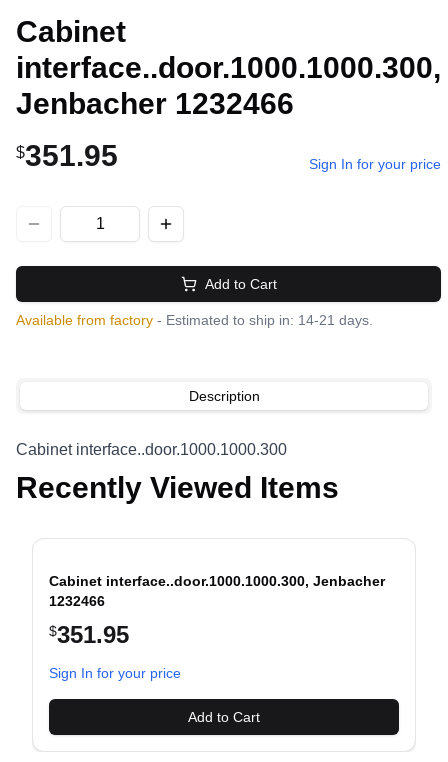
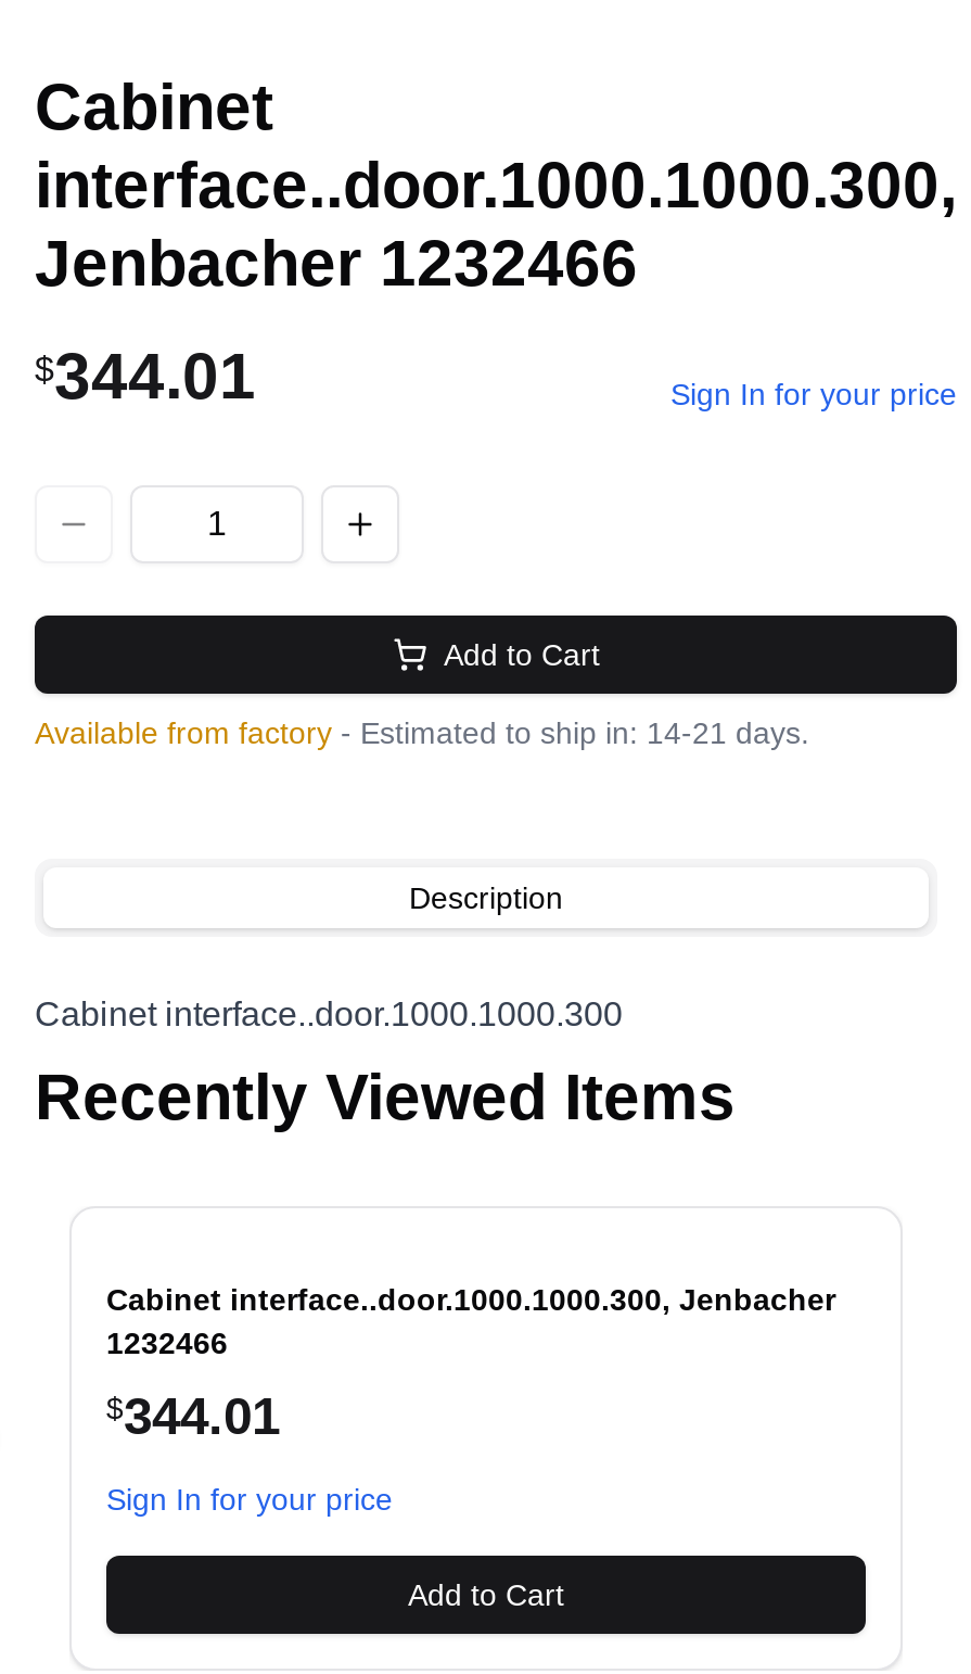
- $351.95
+ $344.01

- $351.95
+ $344.01
